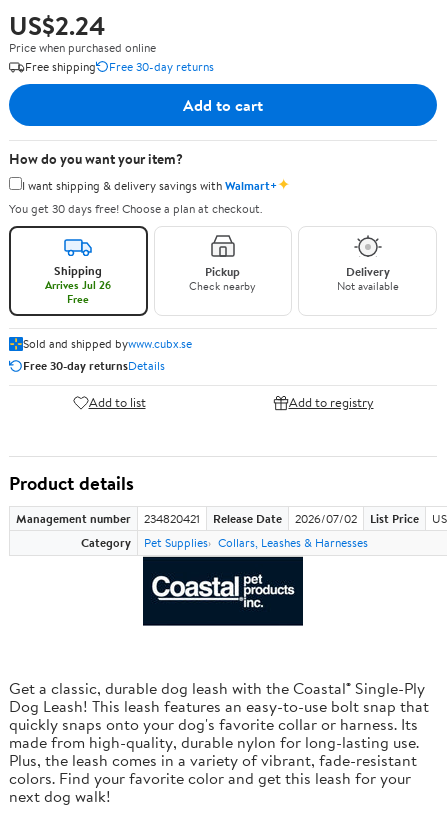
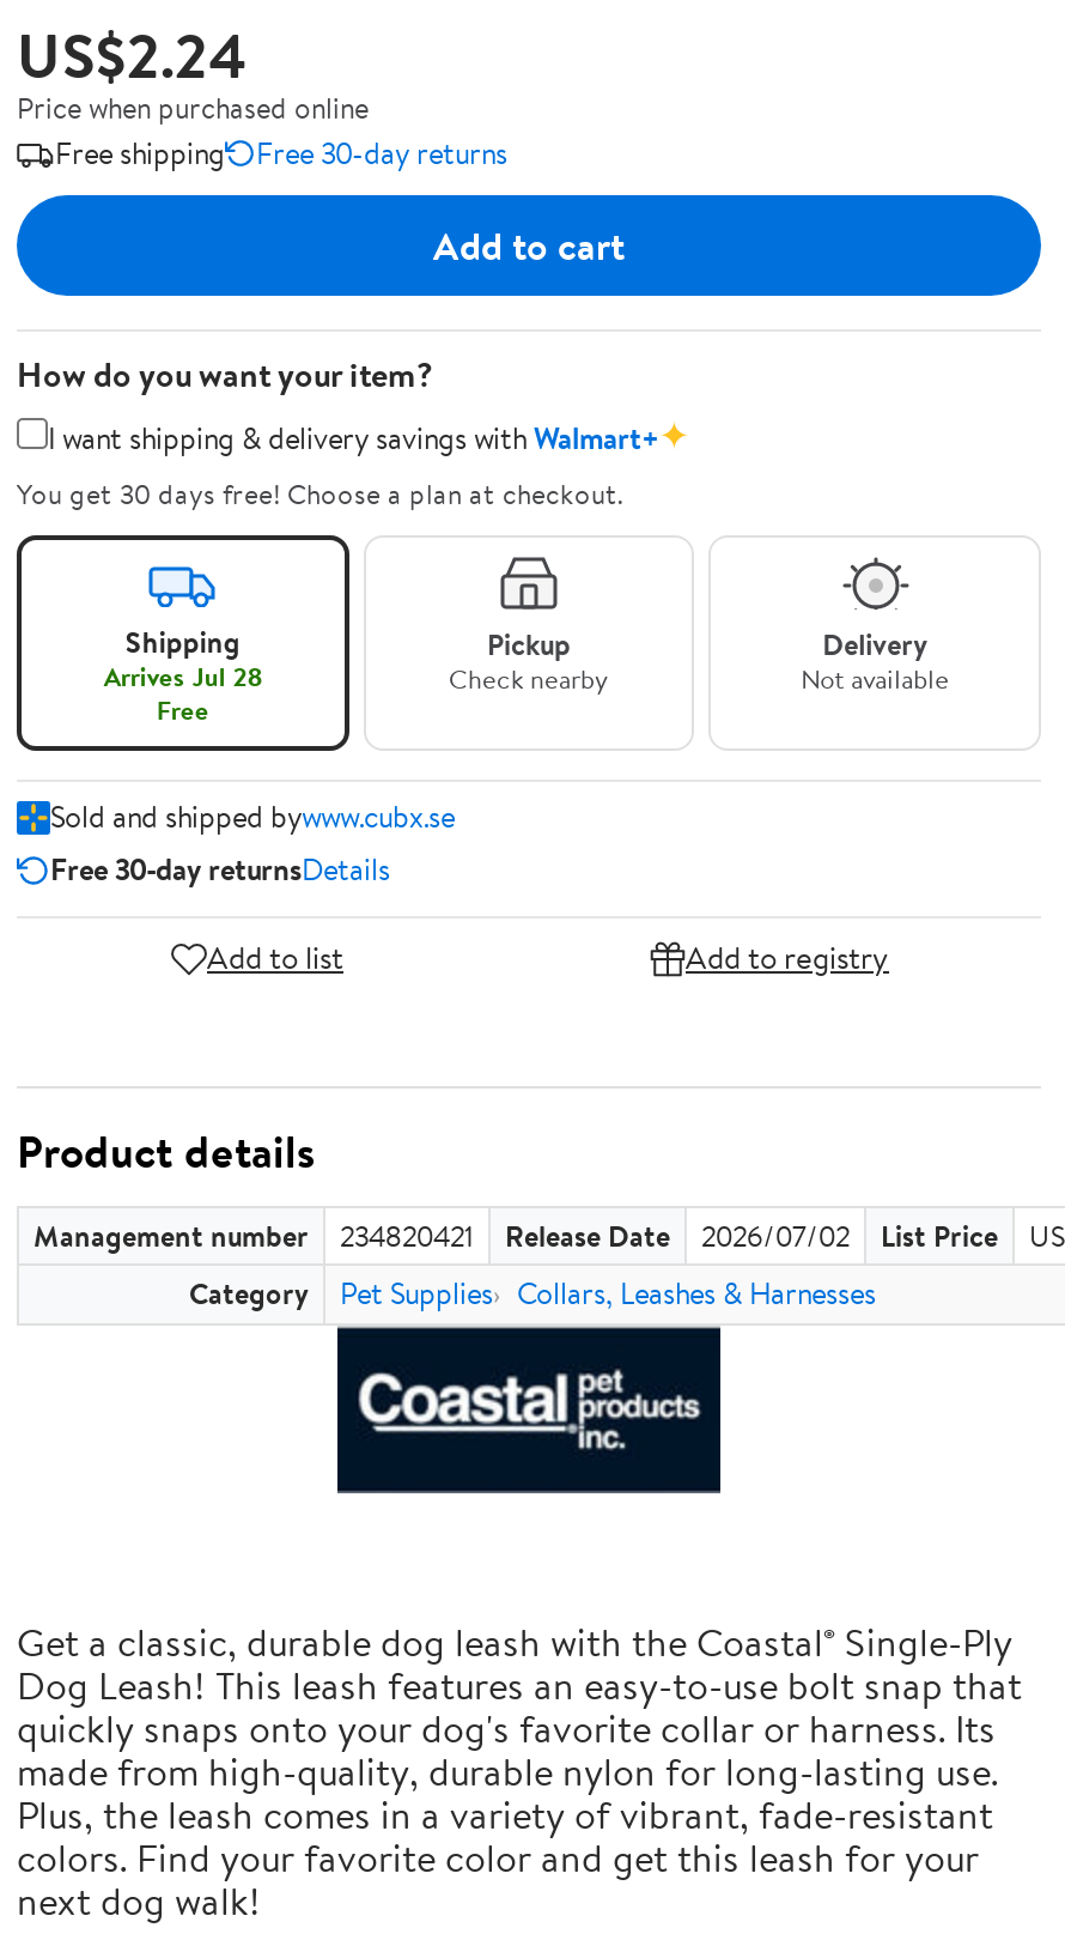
- Arrives Jul 26
+ Arrives Jul 28
